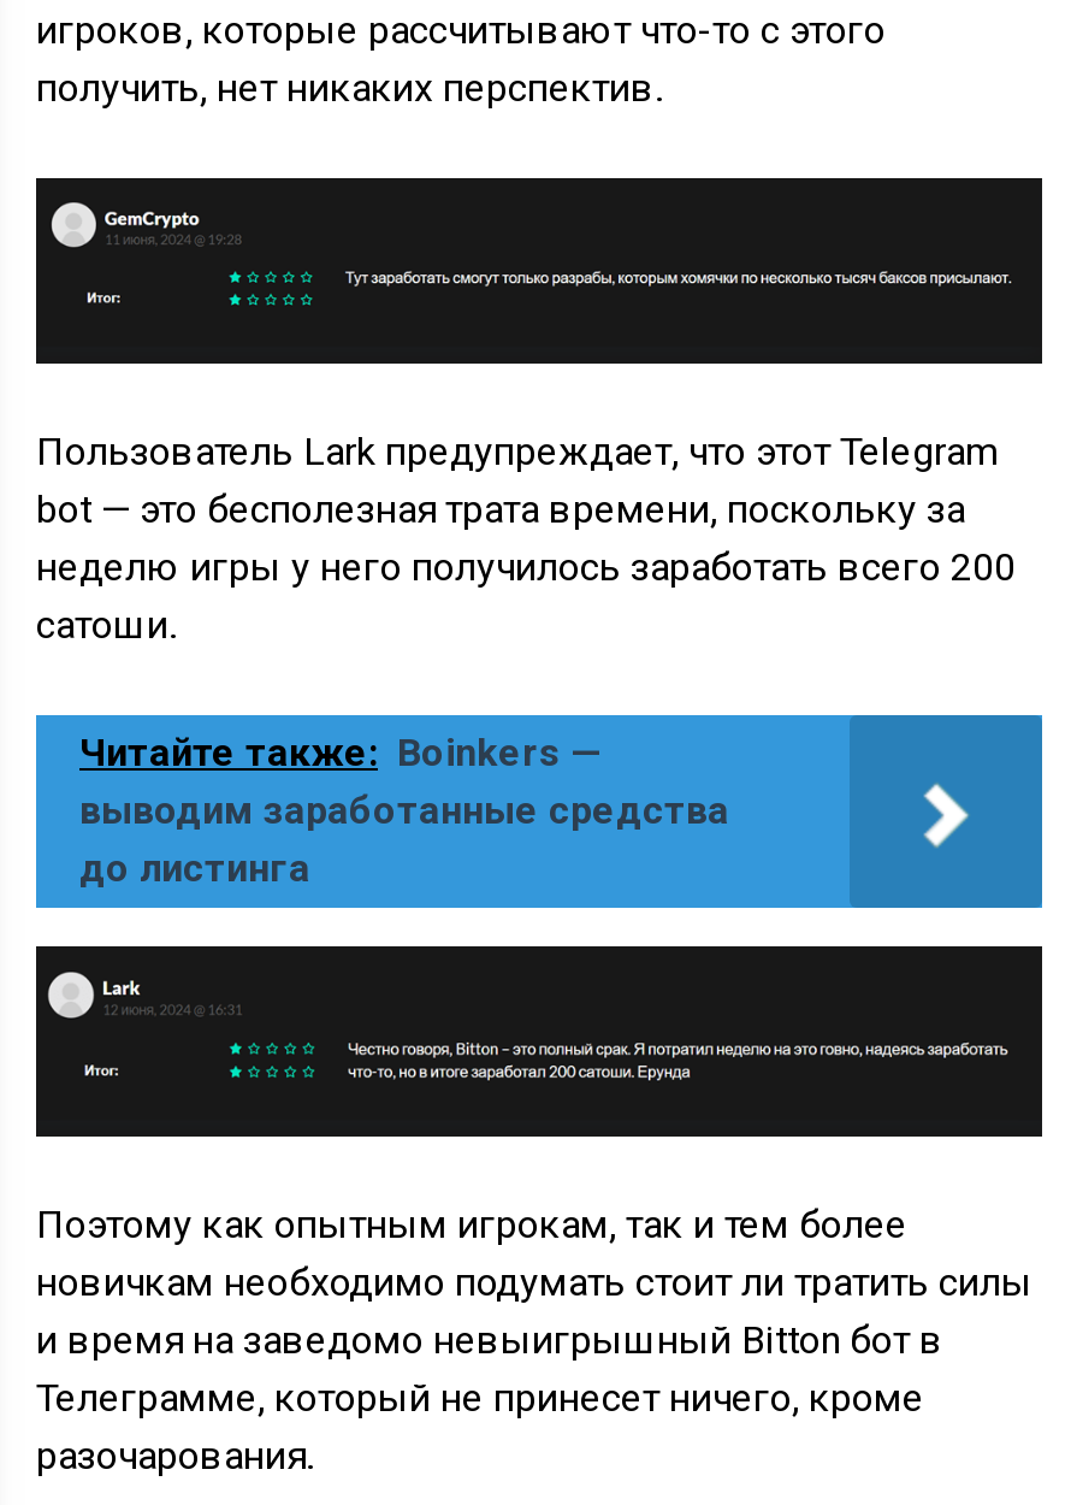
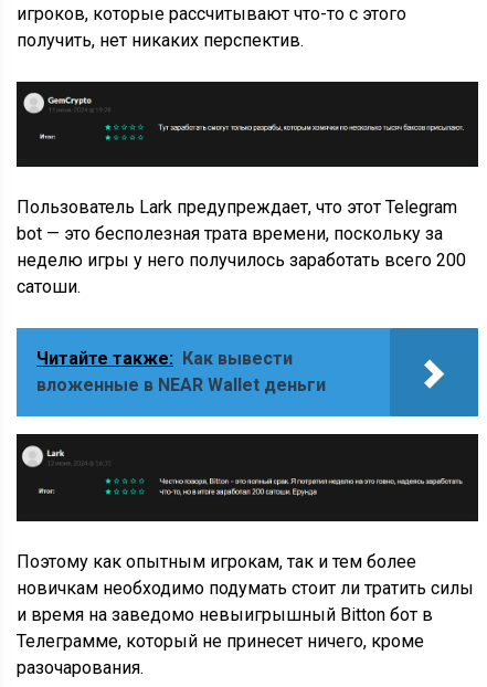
- Читайте также: Boinkers —
- выводим заработанные средства
- до листинга
+ Читайте также: Как вывести
+ вложенные в NEAR Wallet деньги
